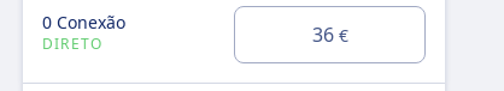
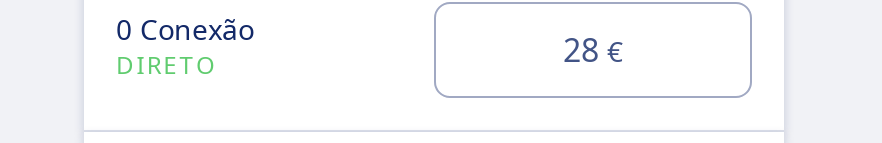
- 36 €
+ 28 €
